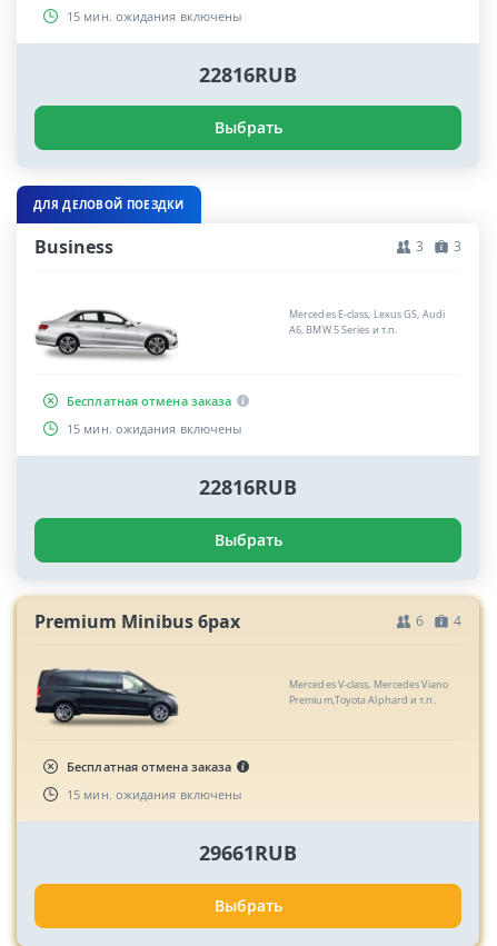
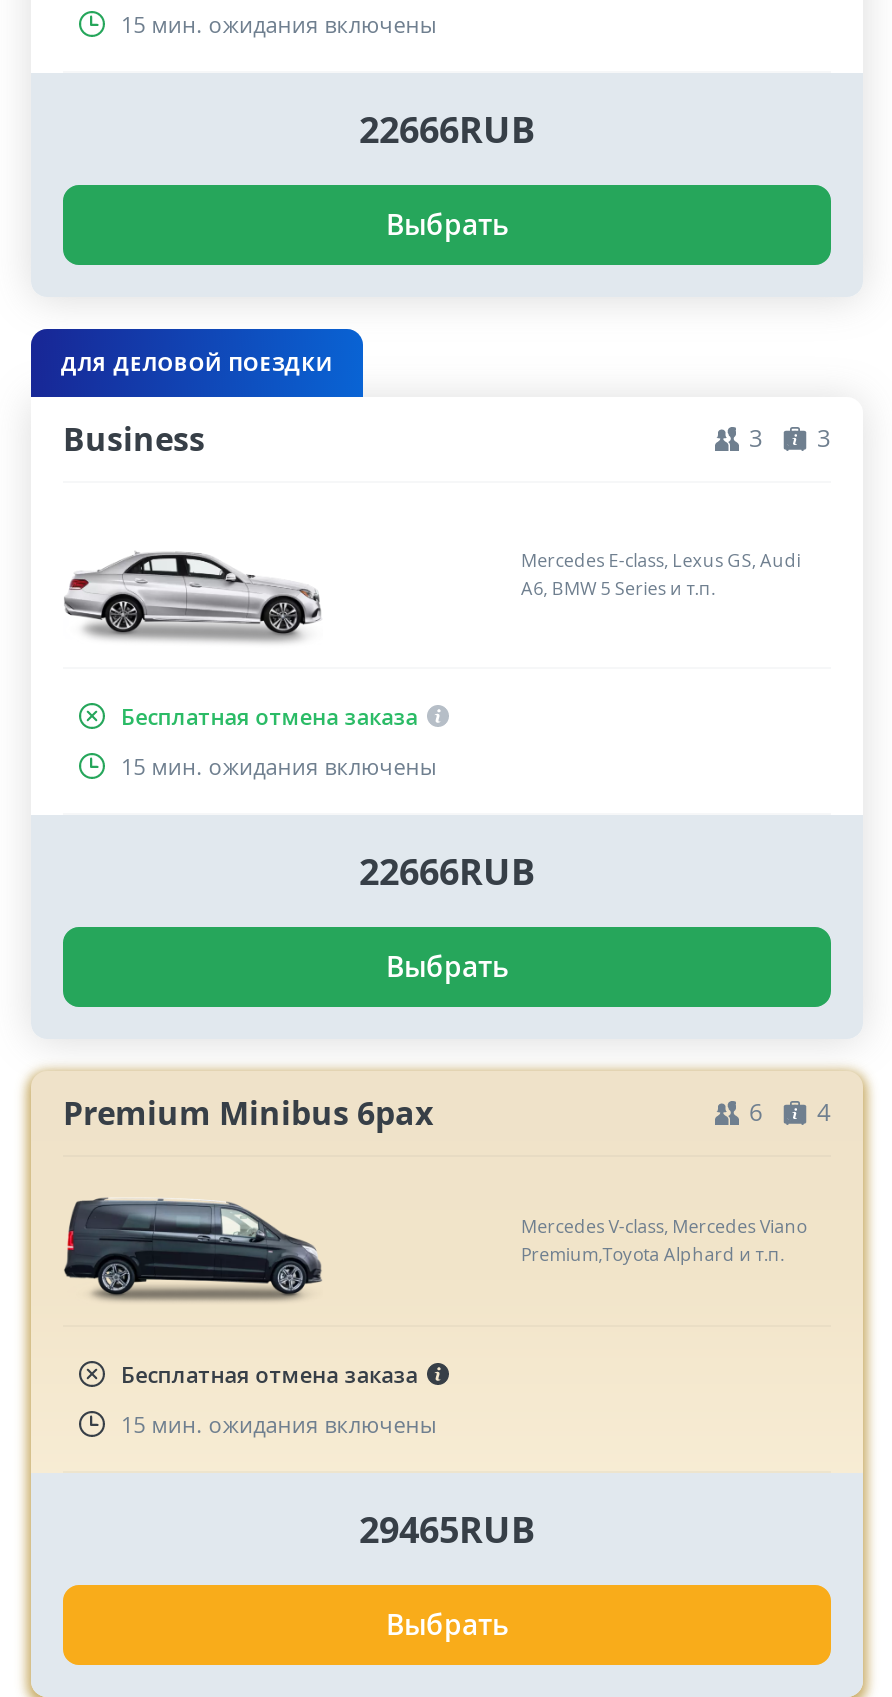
- 22816RUB
+ 22666RUB

- 22816RUB
+ 22666RUB

- 29661RUB
+ 29465RUB
